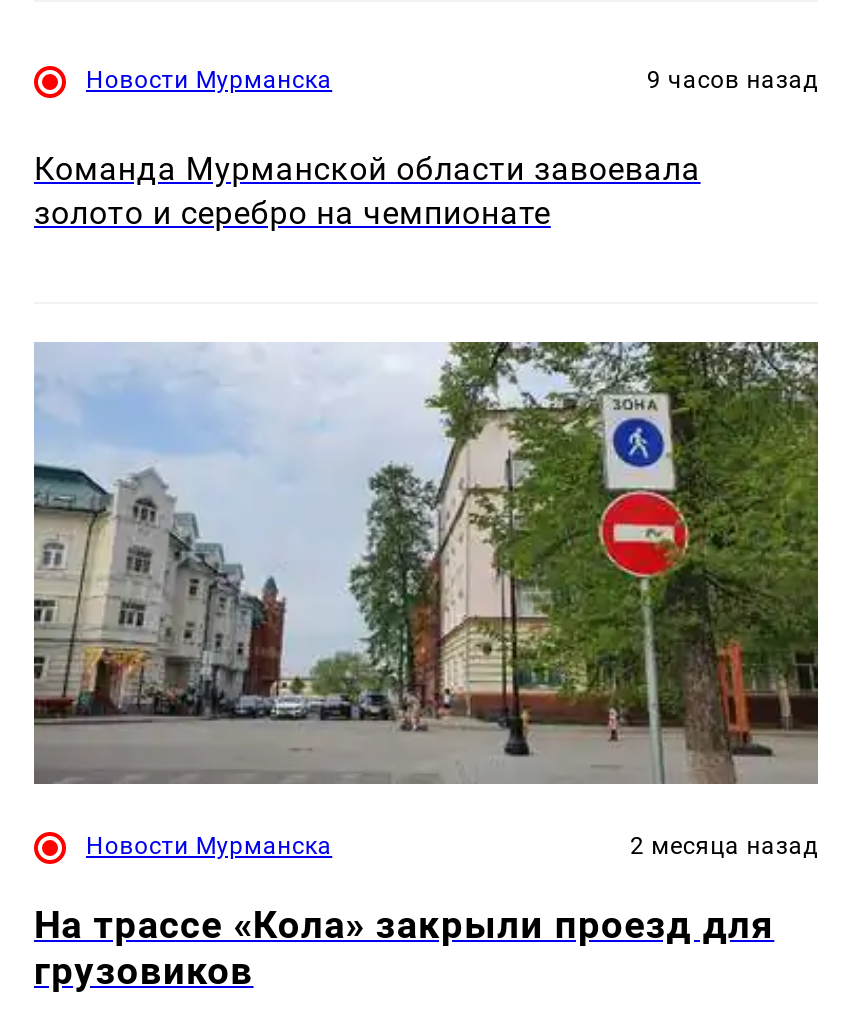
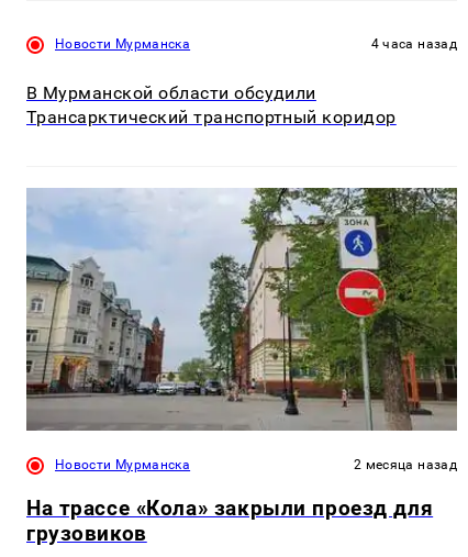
- 9 часов назад
+ 4 часа назад

- Команда Мурманской области завоевала
- золото и серебро на чемпионате
+ В Мурманской области обсудили
+ Трансарктический транспортный коридор
